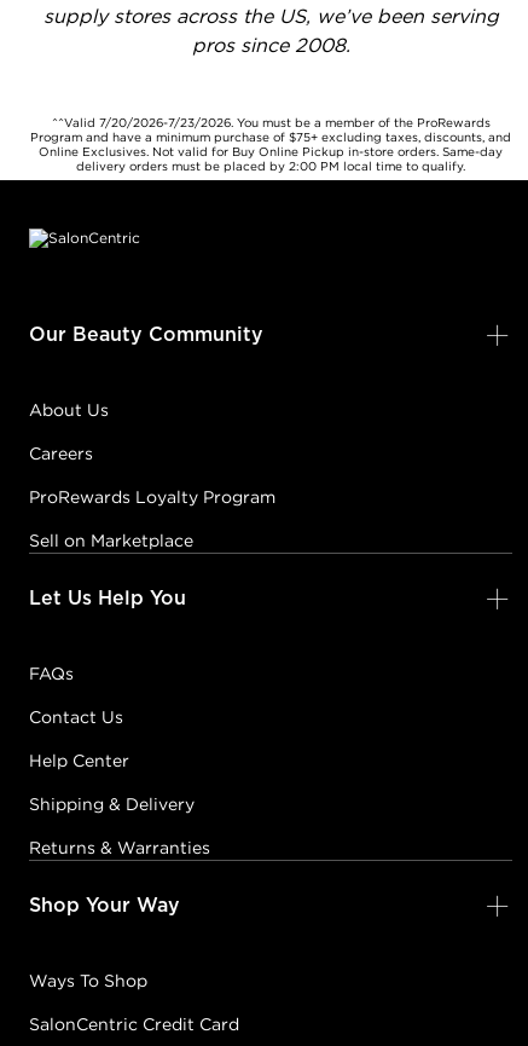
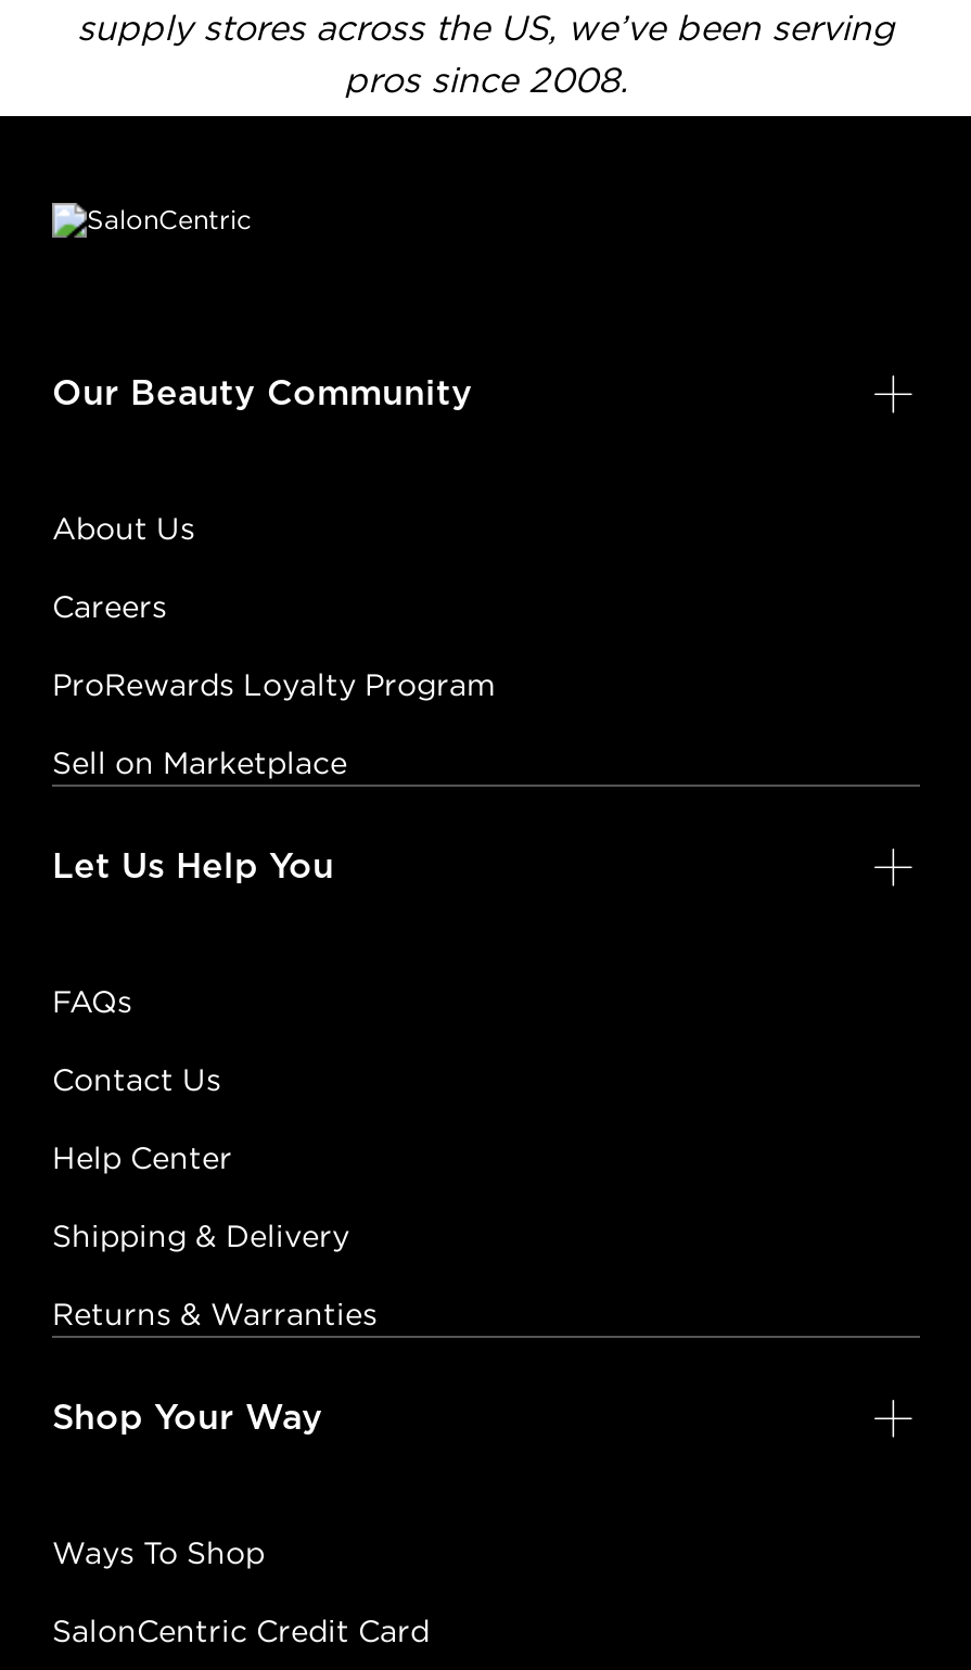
- ^^Valid 7/20/2026-7/23/2026. You must be a member of the ProRewards
- Program and have a minimum purchase of $75+ excluding taxes, discounts, and
- Online Exclusives. Not valid for Buy Online Pickup in-store orders. Same-day
- delivery orders must be placed by 2:00 PM local time to qualify.
